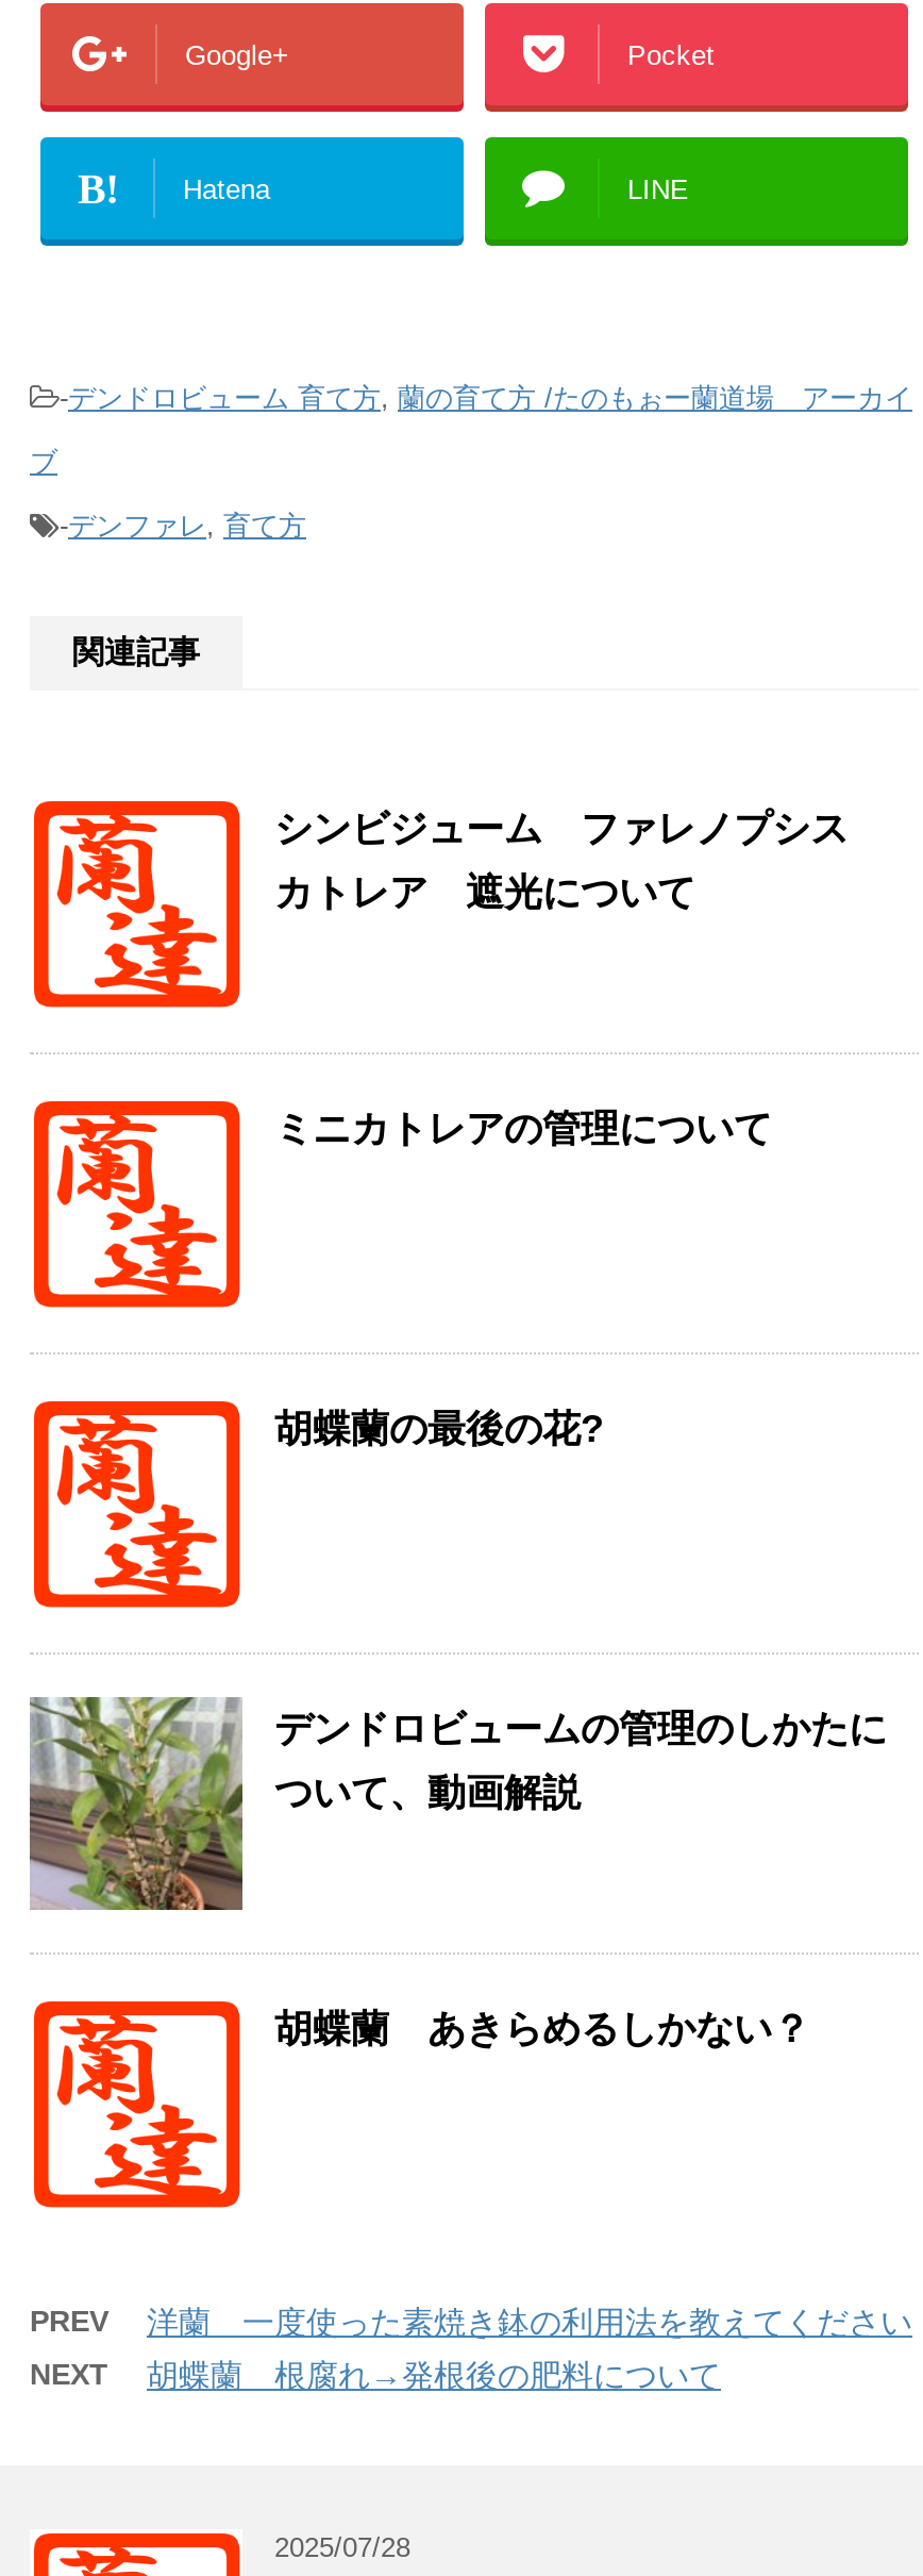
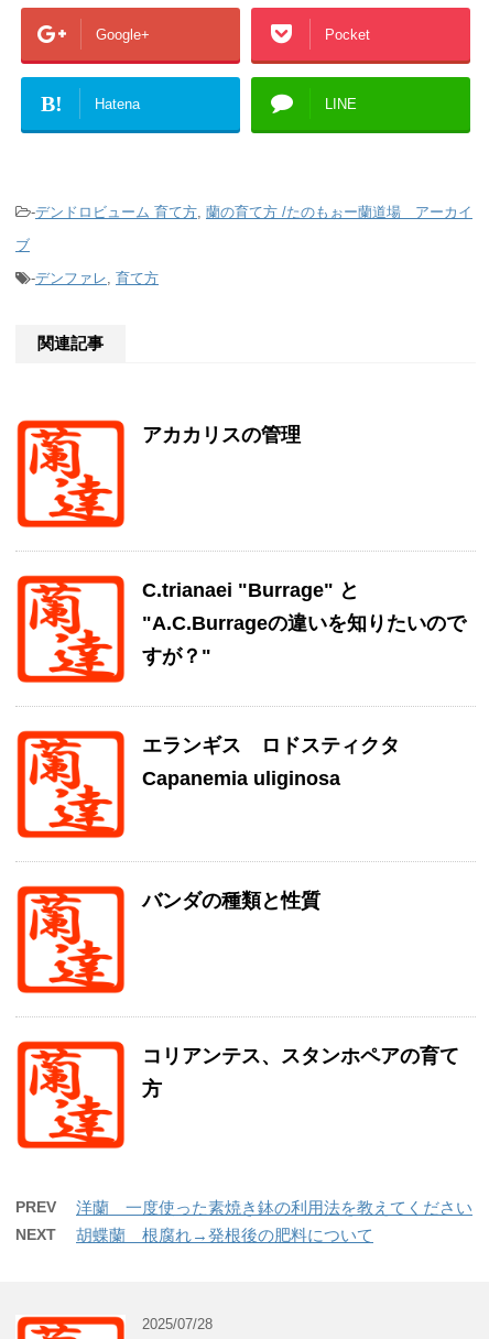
- シンビジューム ファレノプシス
- カトレア 遮光について
+ アカカリスの管理

- ミニカトレアの管理について
+ C.trianaei "Burrage" と
+ "A.C.Burrageの違いを知りたいので
+ すが？"

- 胡蝶蘭の最後の花?
+ エランギス ロドスティクタ
+ Capanemia uliginosa

- [image]
- デンドロビュームの管理のしかたに
- ついて、動画解説
+ [image]
+ バンダの種類と性質

- 胡蝶蘭 あきらめるしかない？
+ コリアンテス、スタンホペアの育て
+ 方
